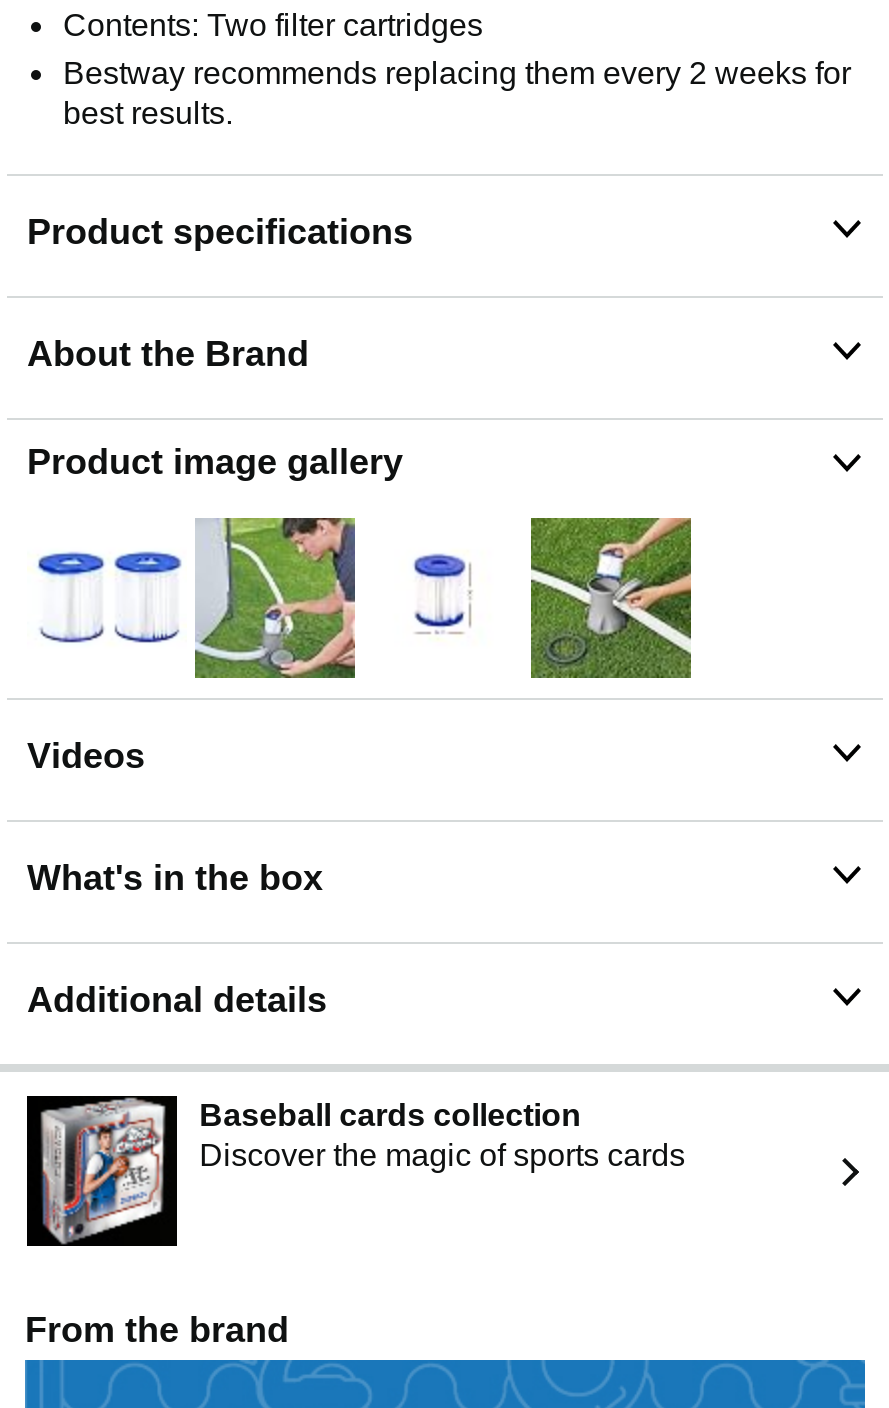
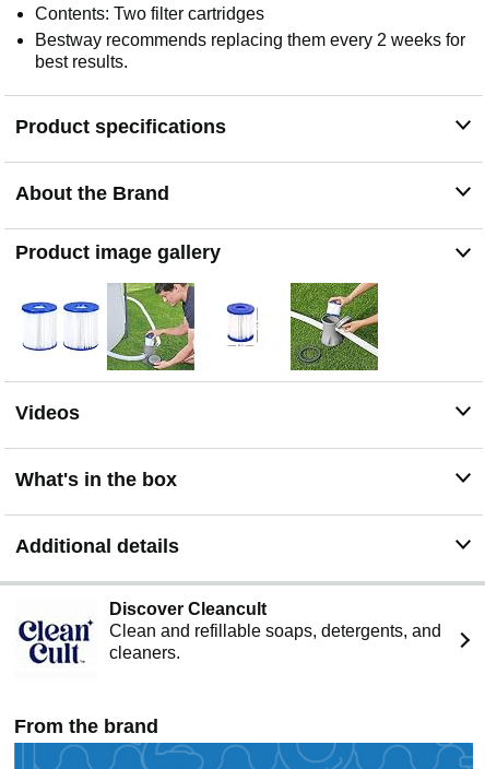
- [image]
- Baseball cards collection
- Discover the magic of sports cards
+ [image]
+ Discover Cleancult
+ Clean and refillable soaps, detergents, and
+ cleaners.
